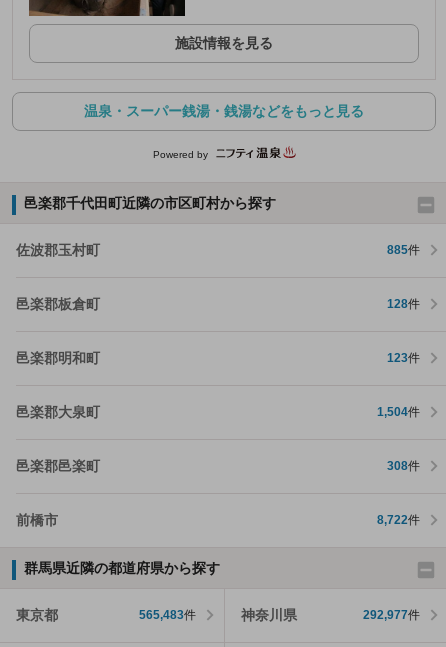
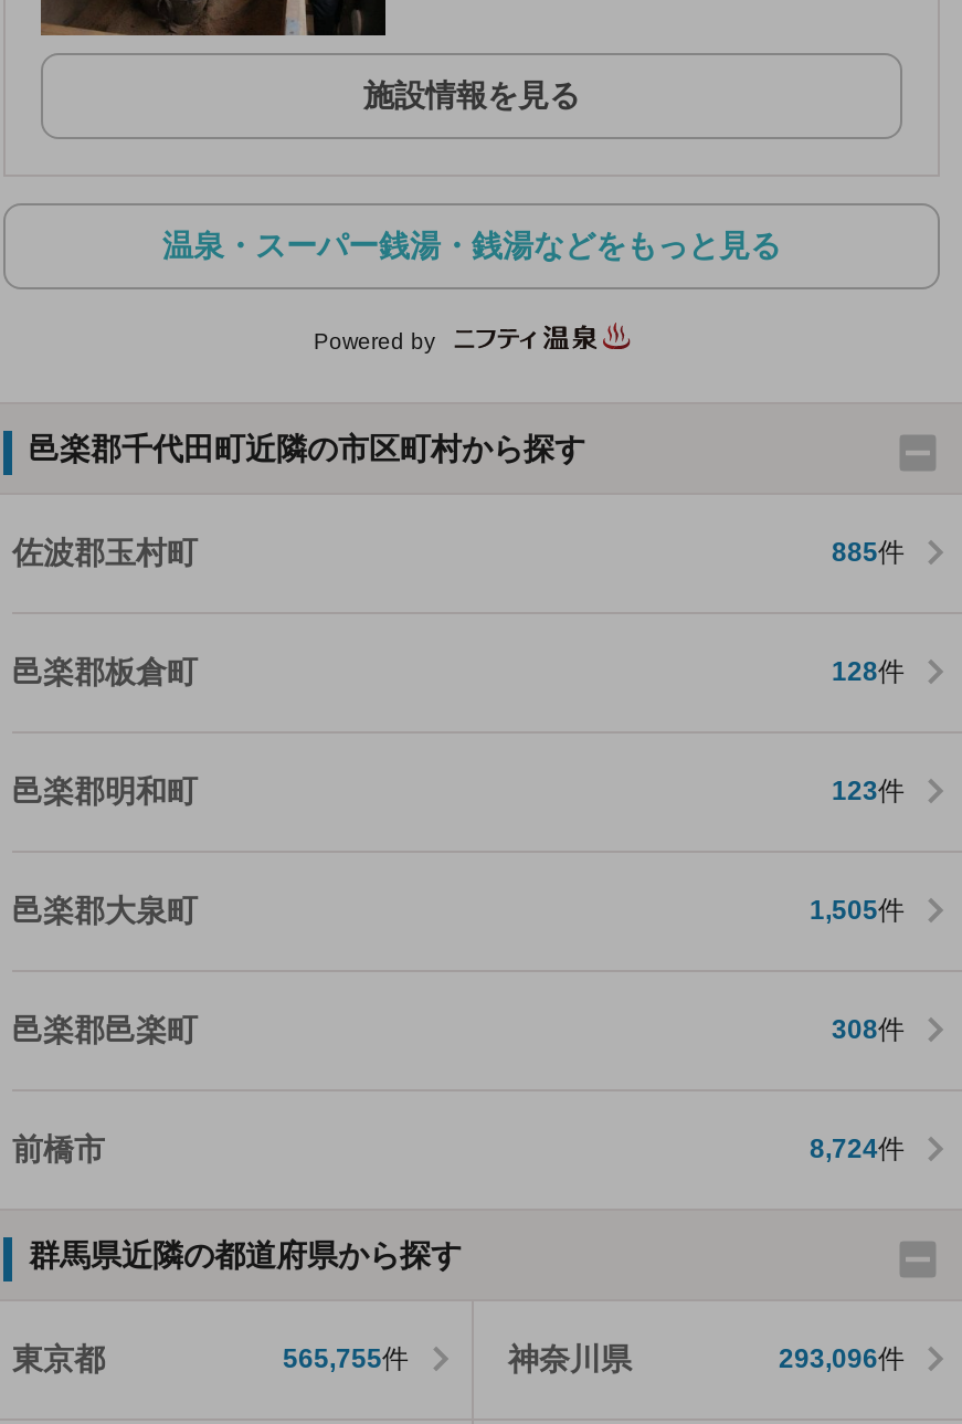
- 1,504件
+ 1,505件

- 8,722件
+ 8,724件

- 565,483件
+ 565,755件

- 292,977件
+ 293,096件
